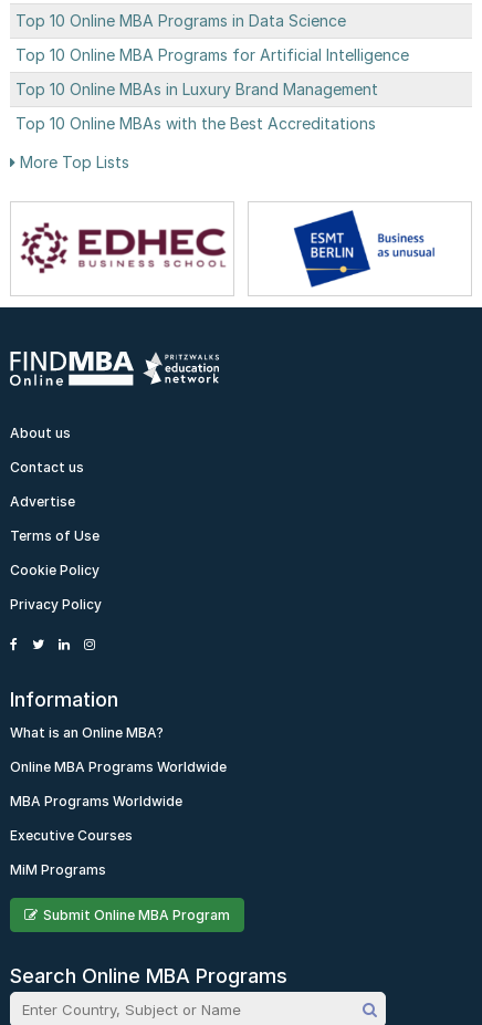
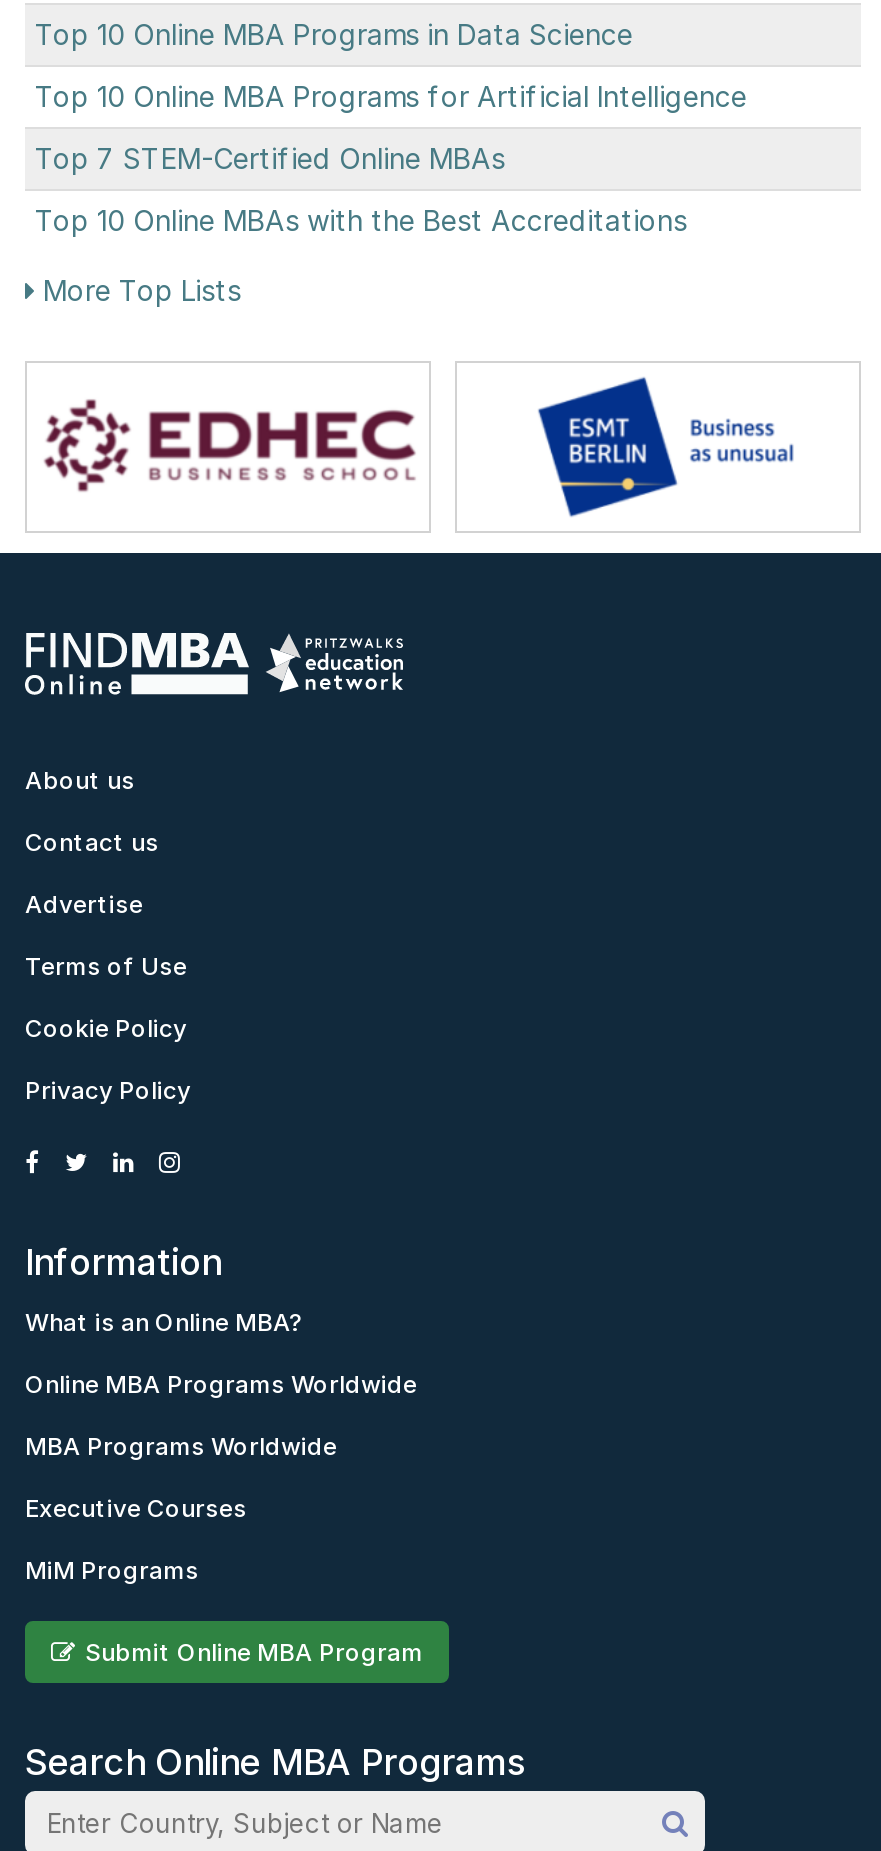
- Top 10 Online MBAs in Luxury Brand Management
+ Top 7 STEM-Certified Online MBAs
